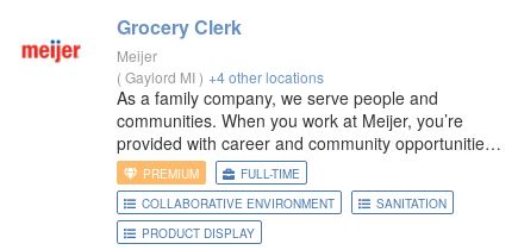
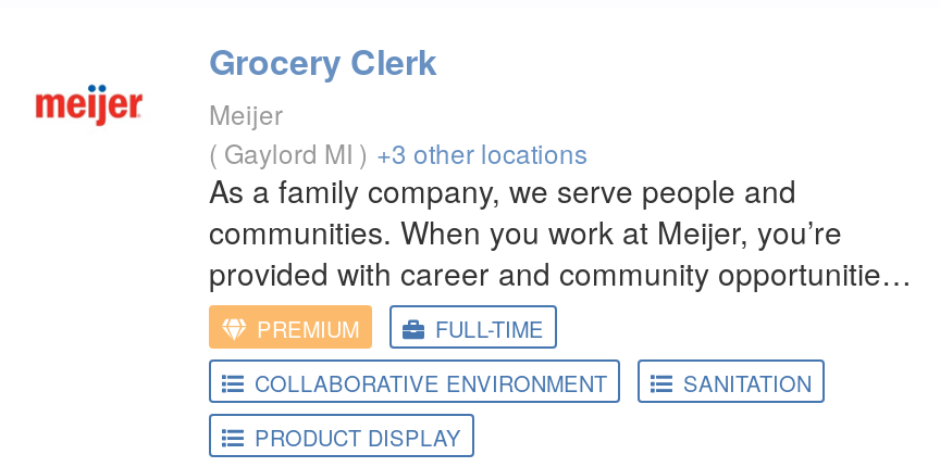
- (Gaylord MI) +4 other locations
+ (Gaylord MI) +3 other locations
